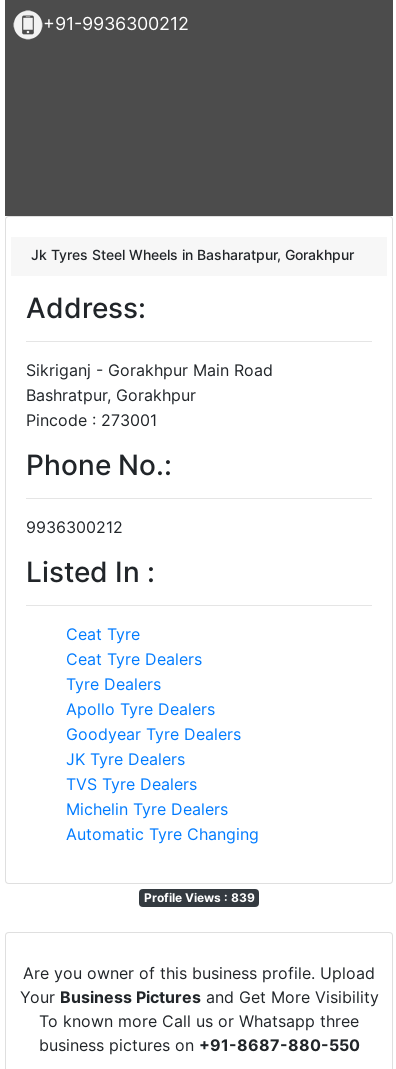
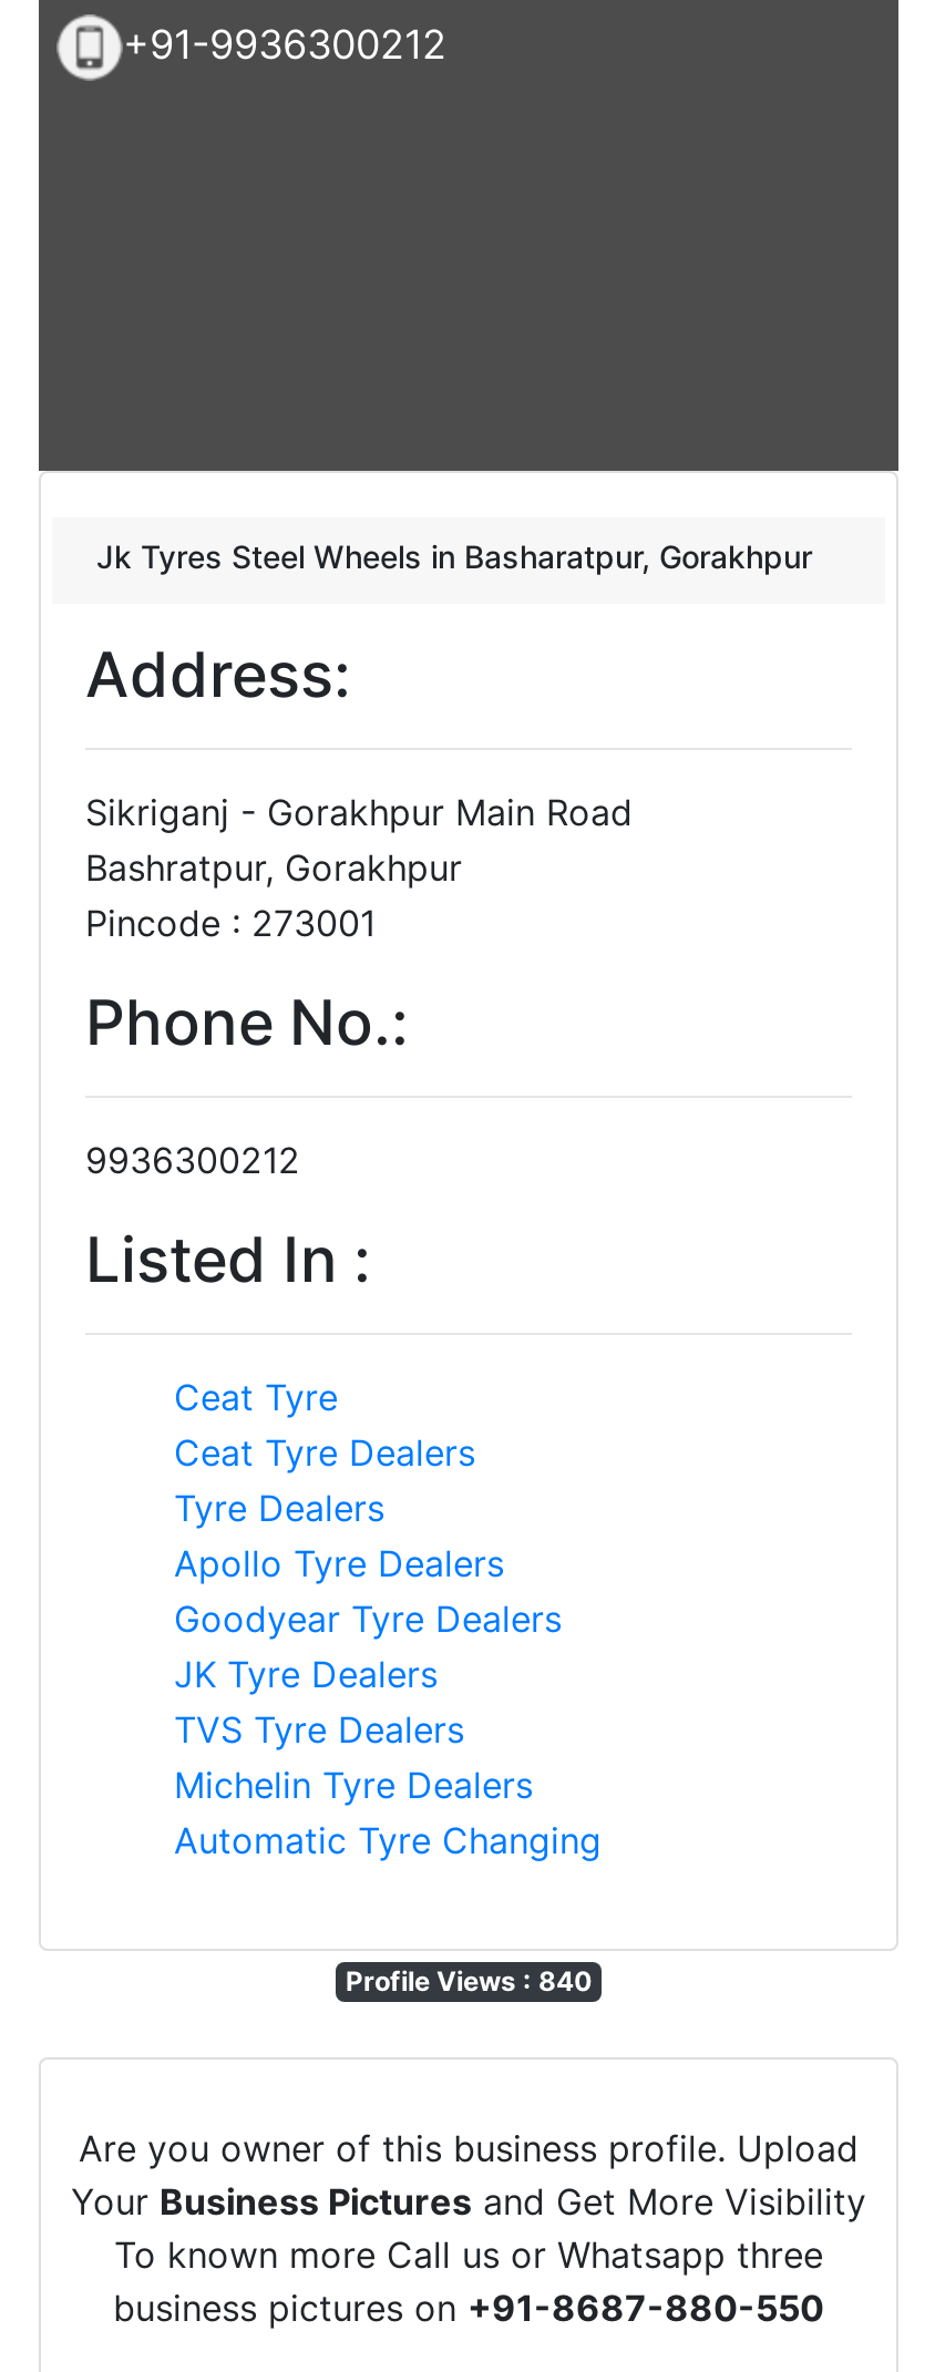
- Profile Views : 839
+ Profile Views : 840
